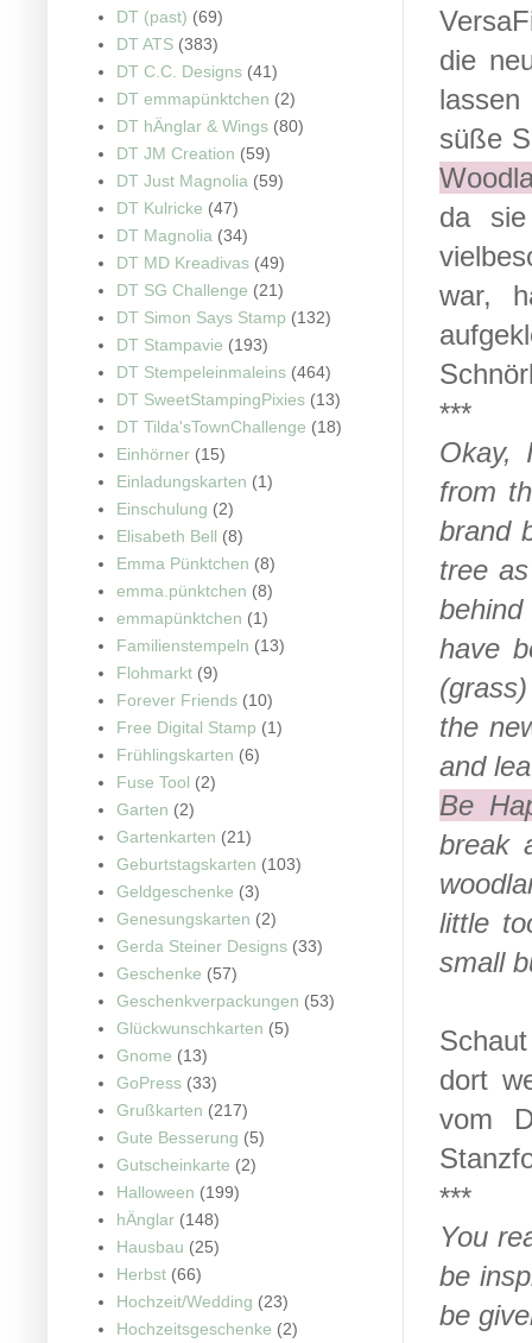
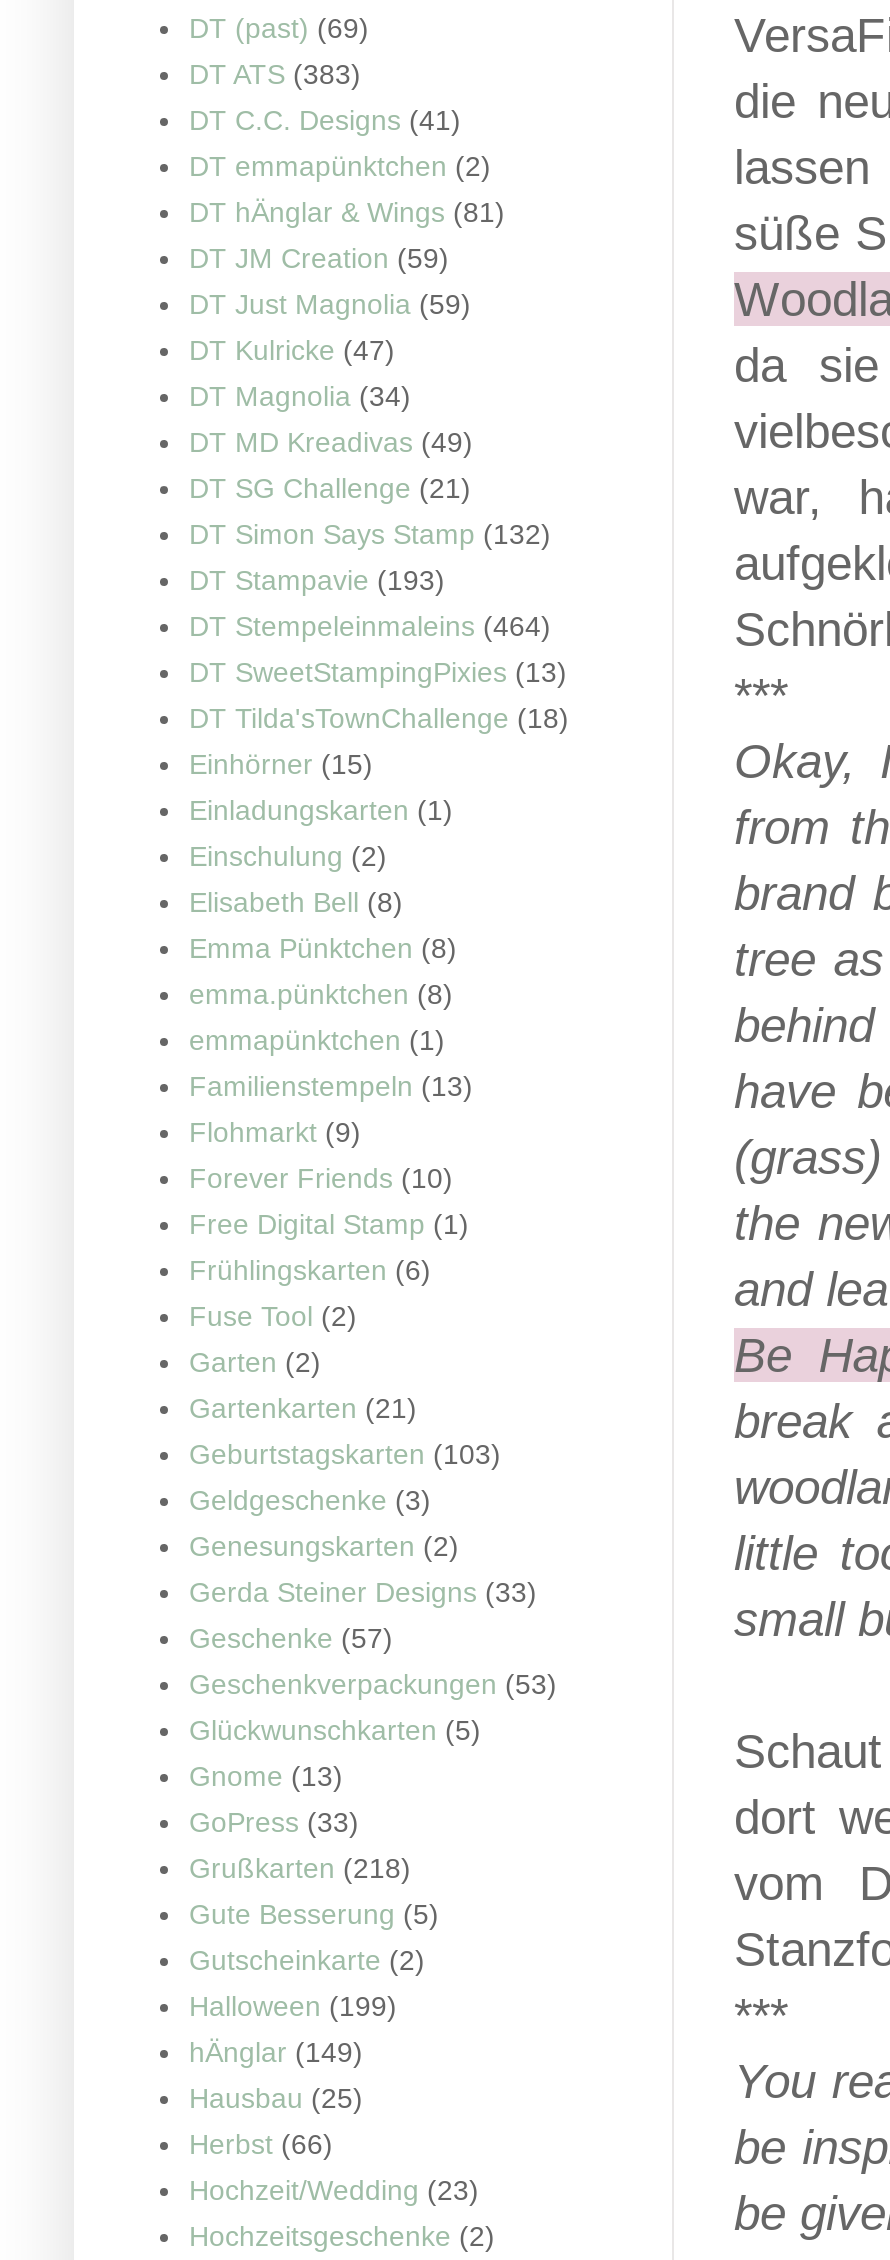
- DT hÄnglar & Wings (80)
+ DT hÄnglar & Wings (81)

- Grußkarten (217)
+ Grußkarten (218)

- hÄnglar (148)
+ hÄnglar (149)
